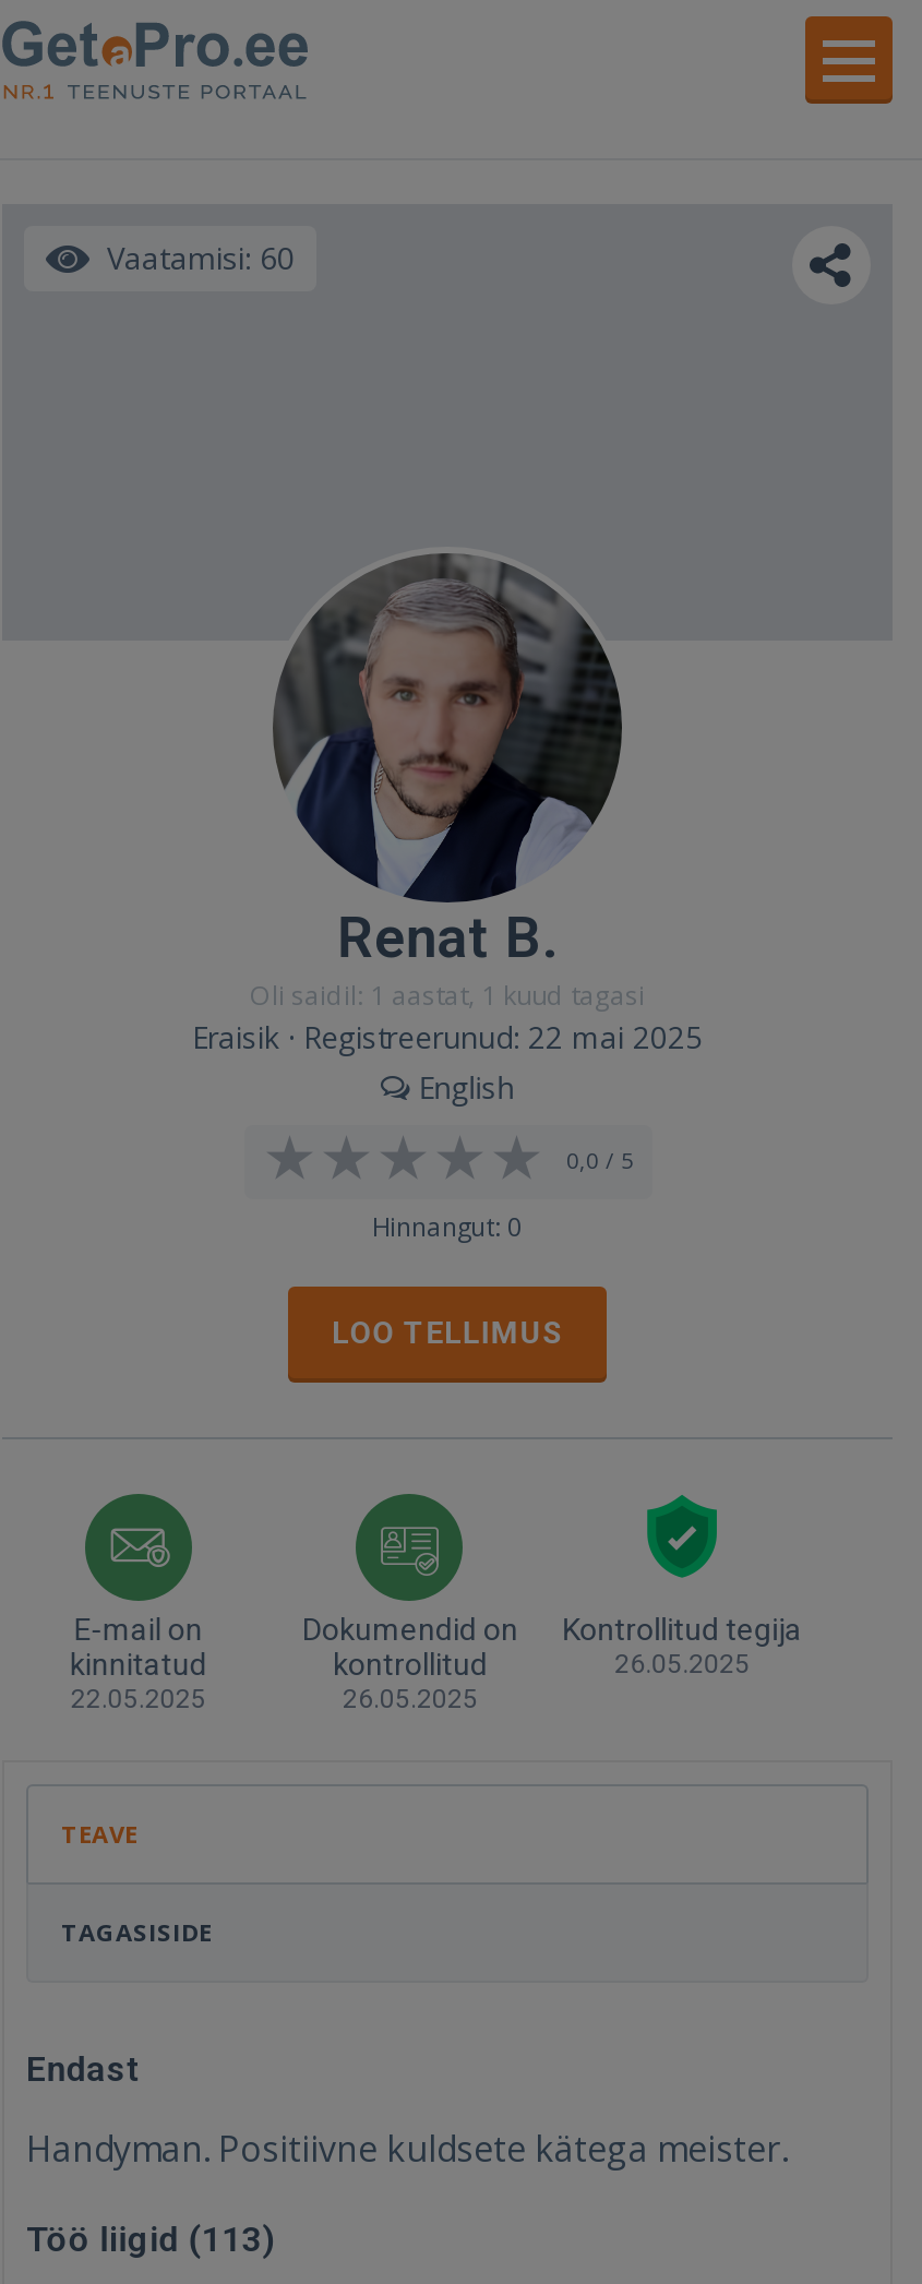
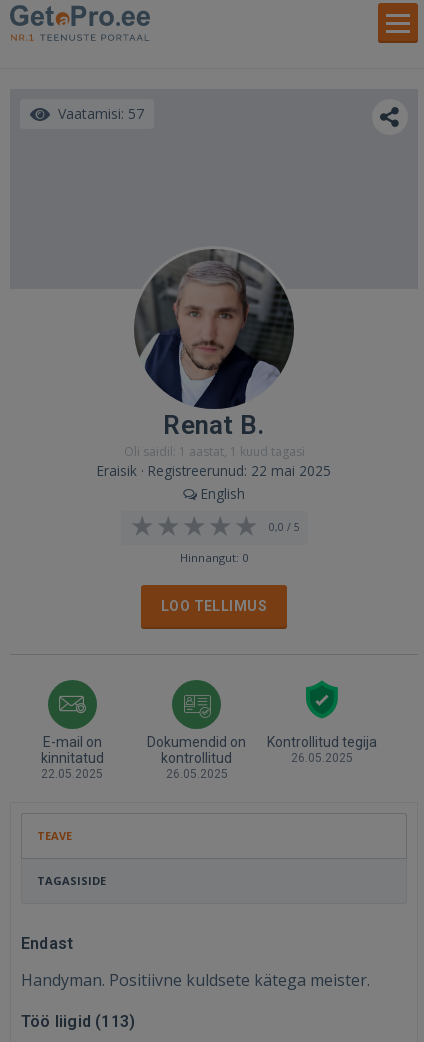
- Vaatamisi: 60
+ Vaatamisi: 57
